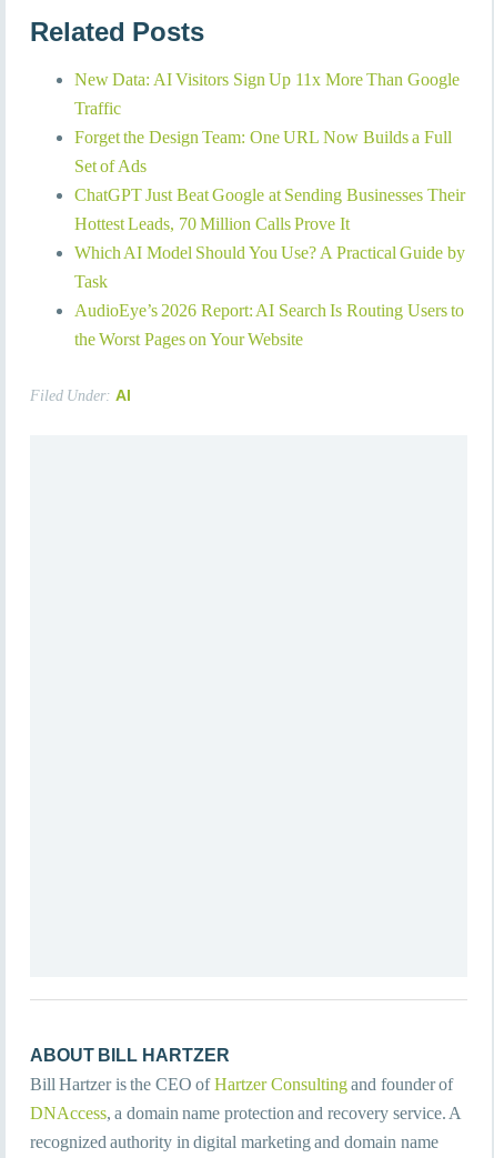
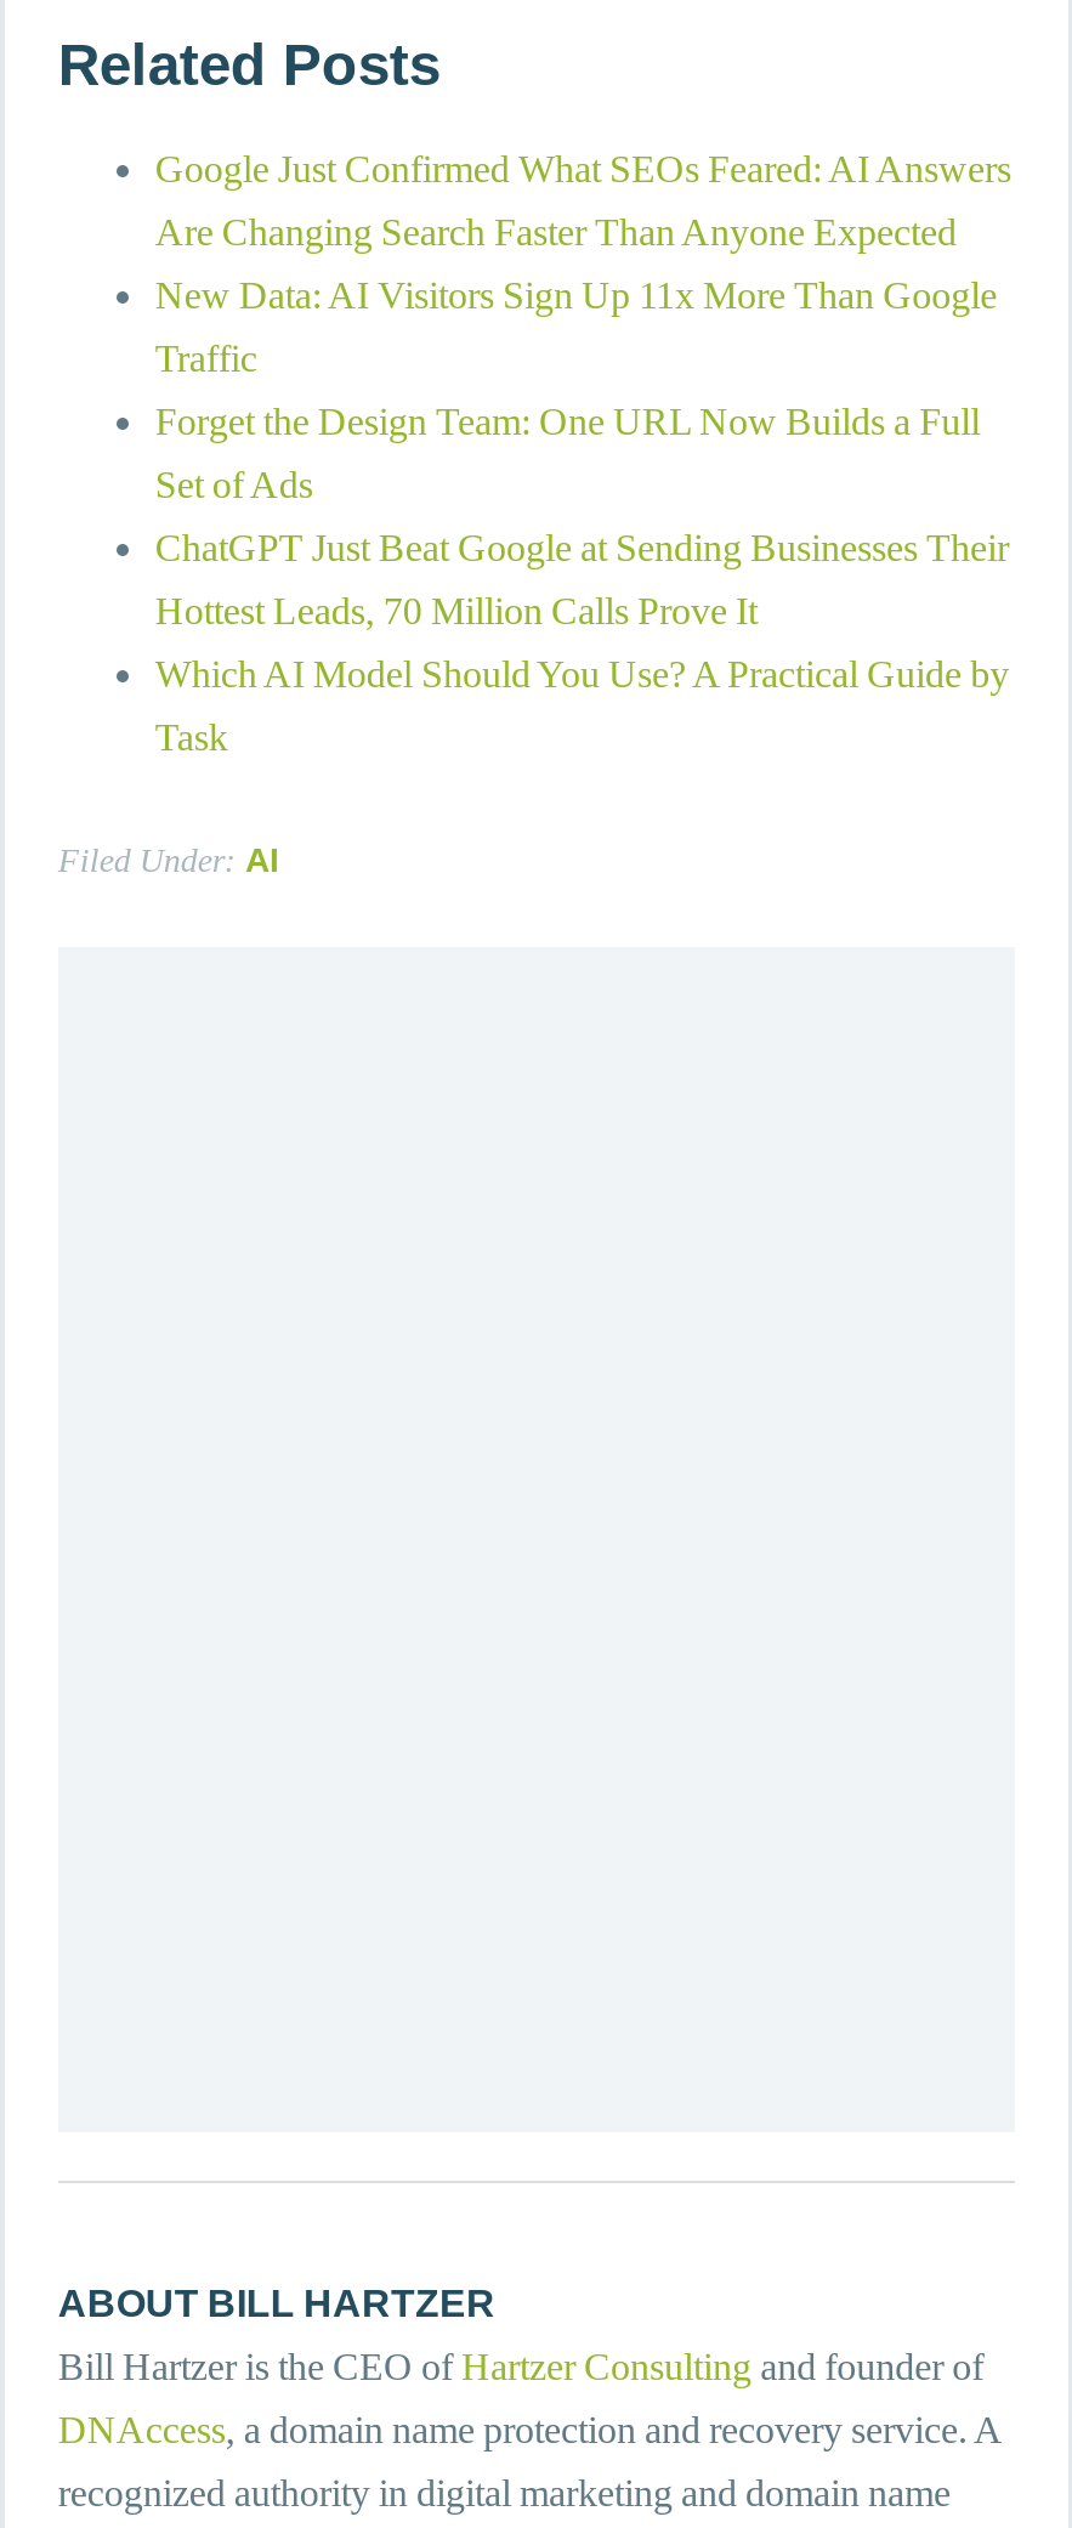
+ Google Just Confirmed What SEOs Feared: AI Answers
+ Are Changing Search Faster Than Anyone Expected

moved down: New Data: AI Visitors Sign Up 11x More Than Google | Traffic | Forget the Design Team: One URL Now Builds a Full | Set of Ads | ChatGPT Just Beat Google at Sending Businesses Their | Hottest Leads, 70 Million Calls Prove It | Which AI Model Should You Use? A Practical Guide by | Task

- AudioEye’s 2026 Report: AI Search Is Routing Users to
- the Worst Pages on Your Website
